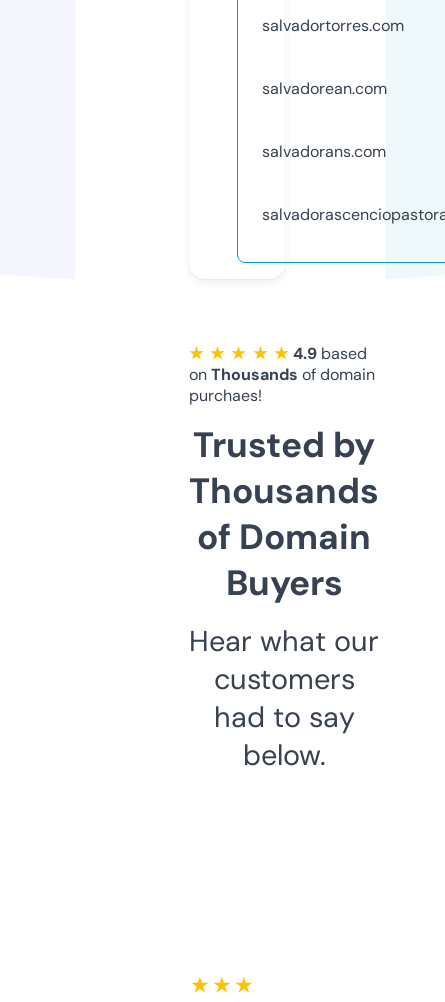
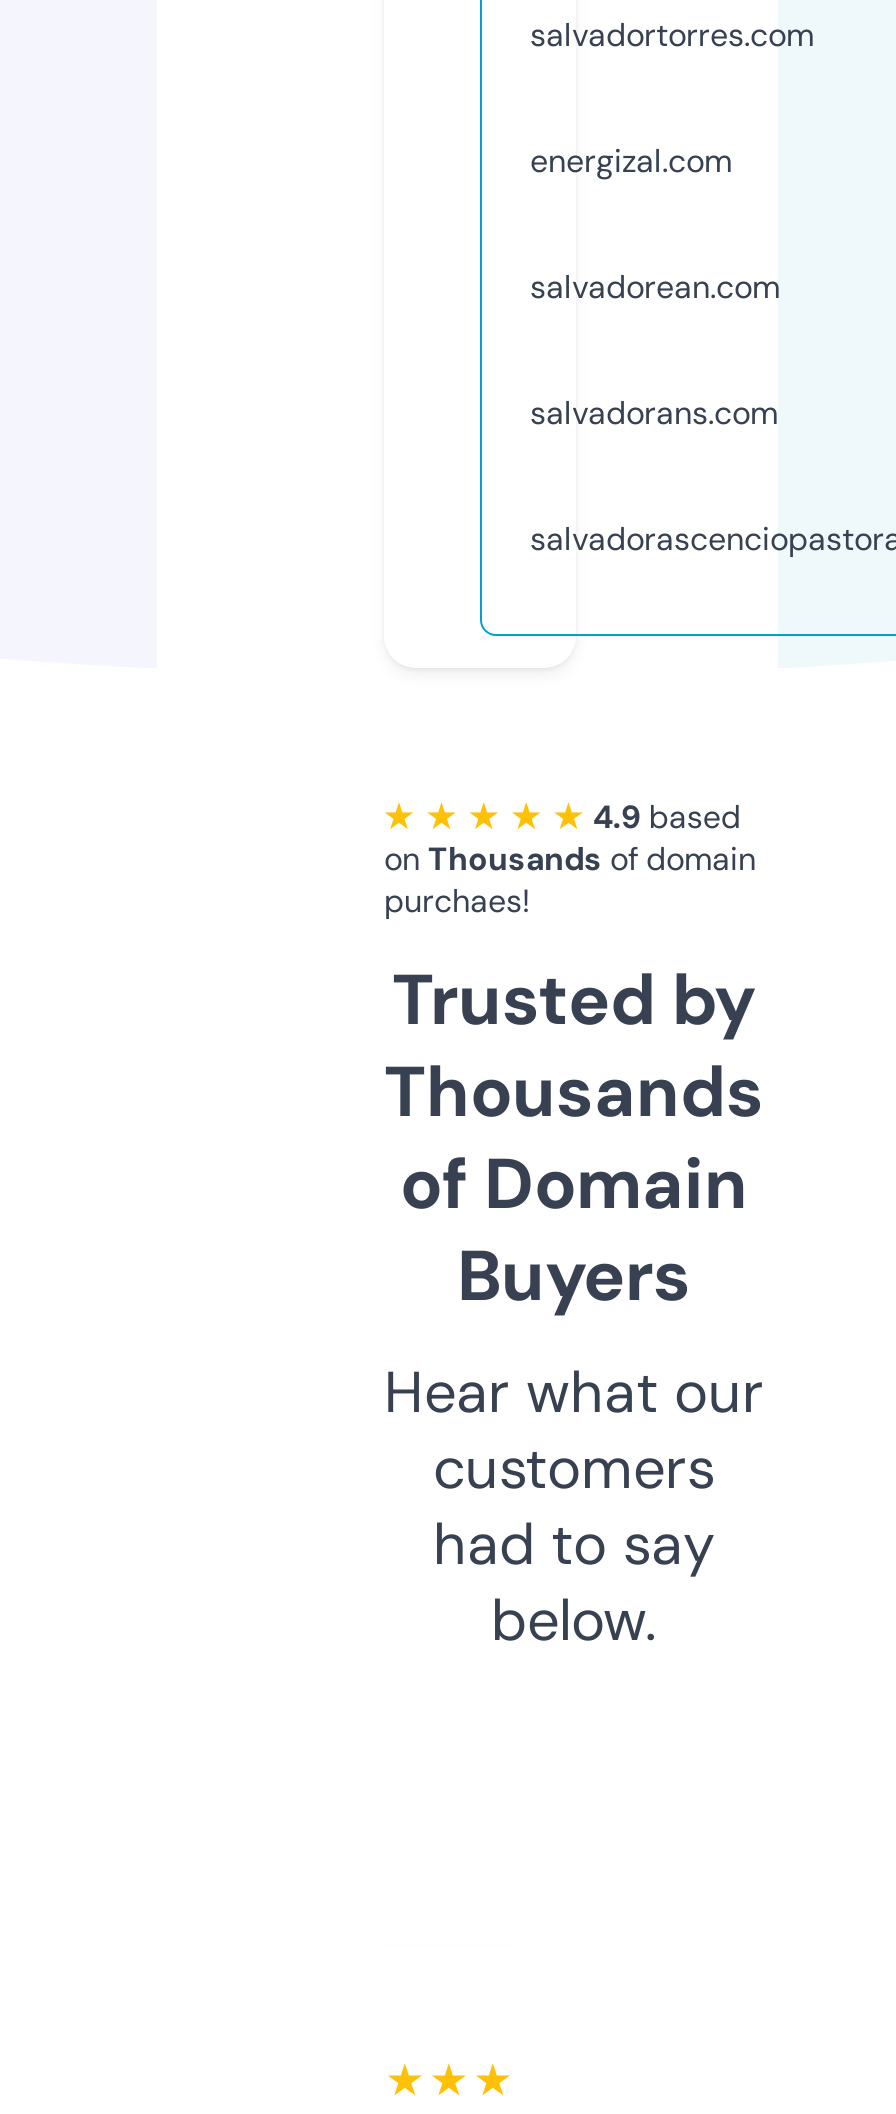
+ energizal.com
